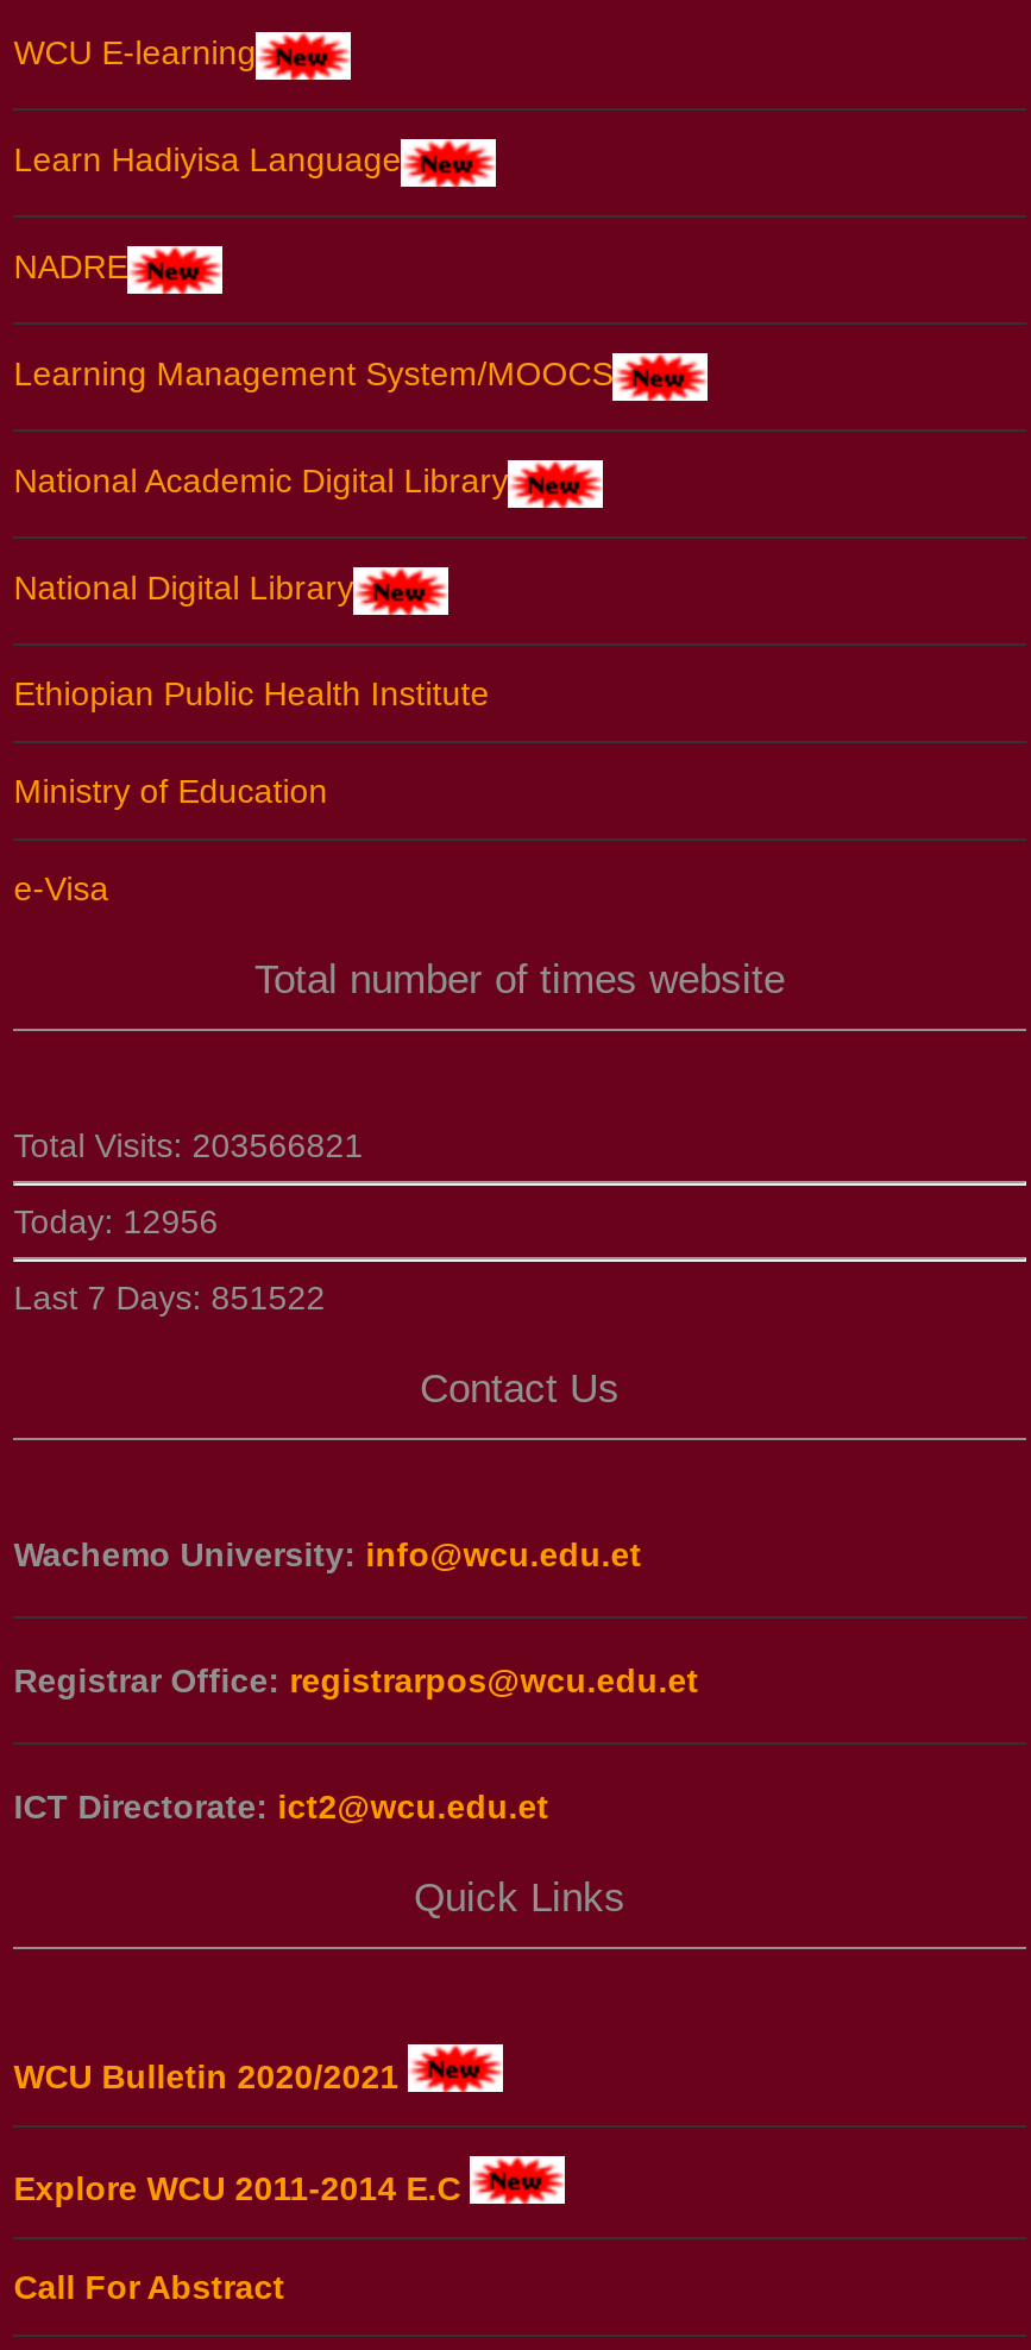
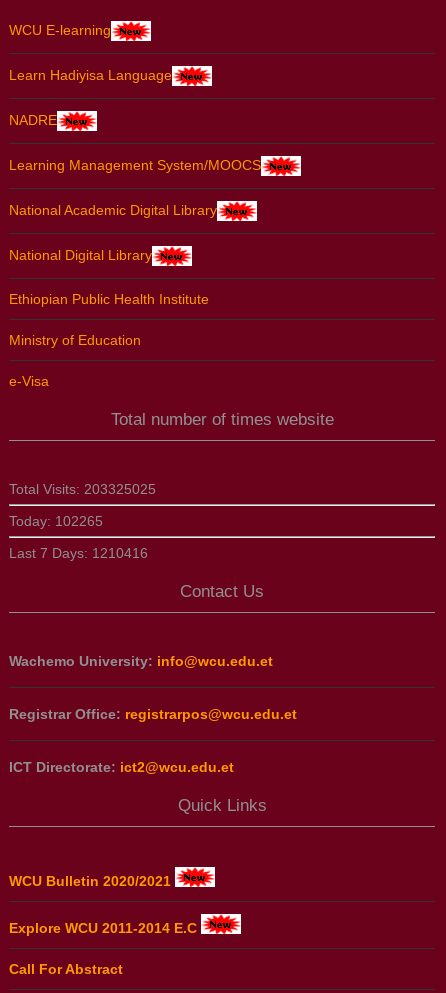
- Total Visits: 203566821
+ Total Visits: 203325025

- Today: 12956
+ Today: 102265

- Last 7 Days: 851522
+ Last 7 Days: 1210416
